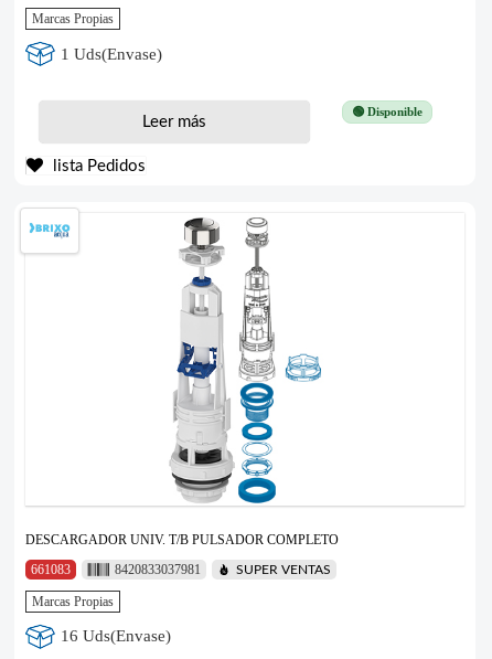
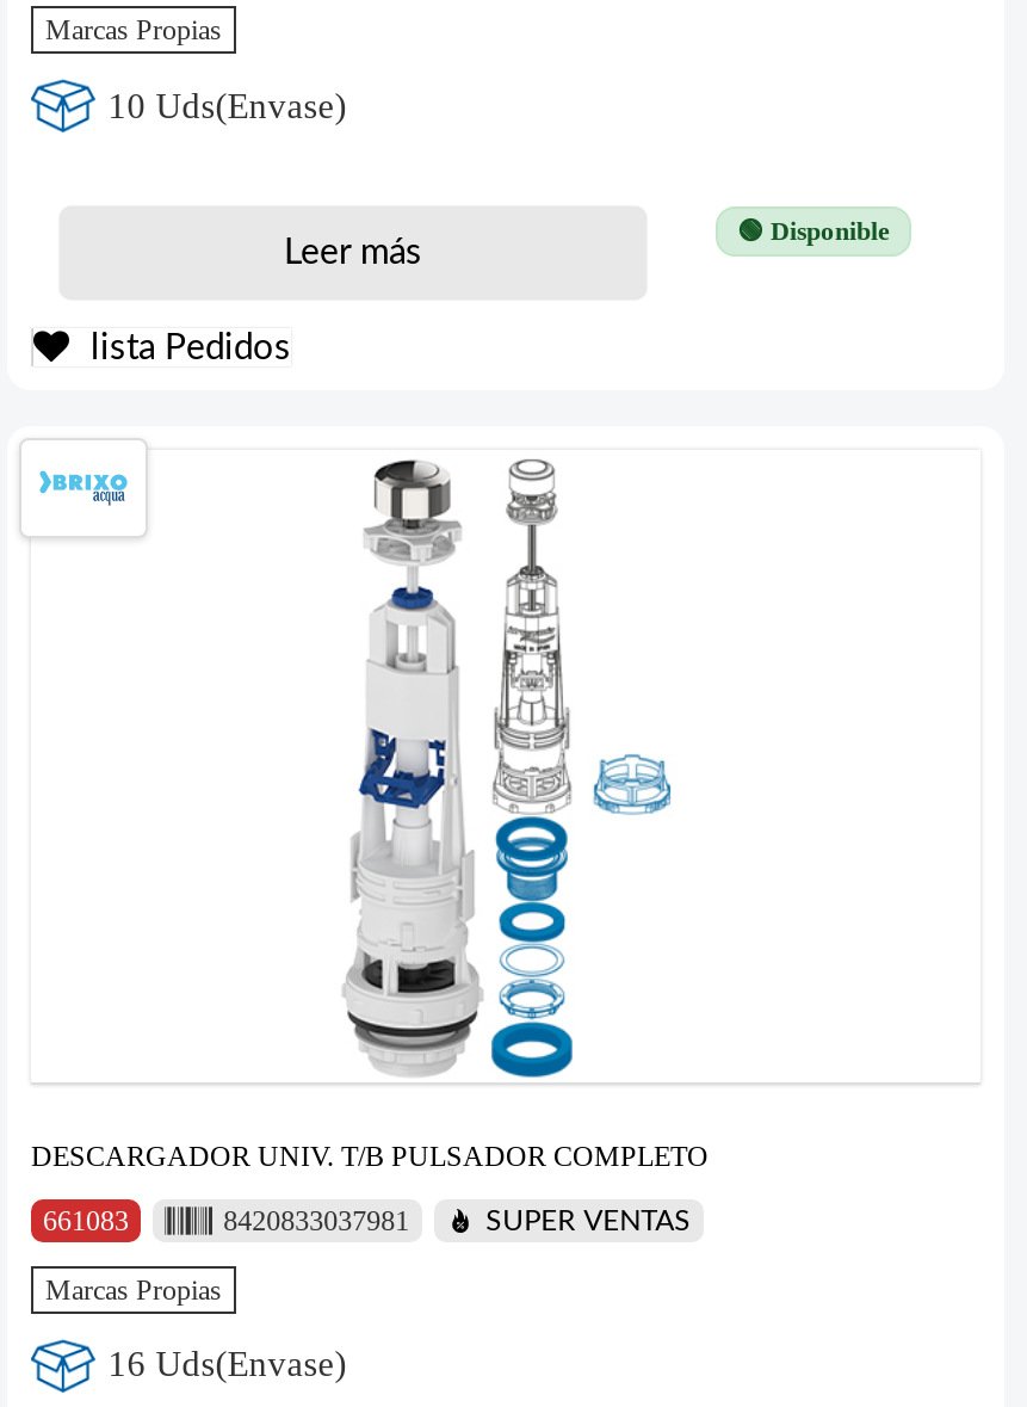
- 1 Uds(Envase)
+ 10 Uds(Envase)
